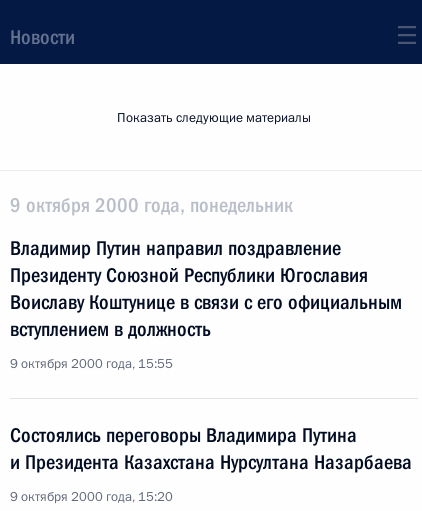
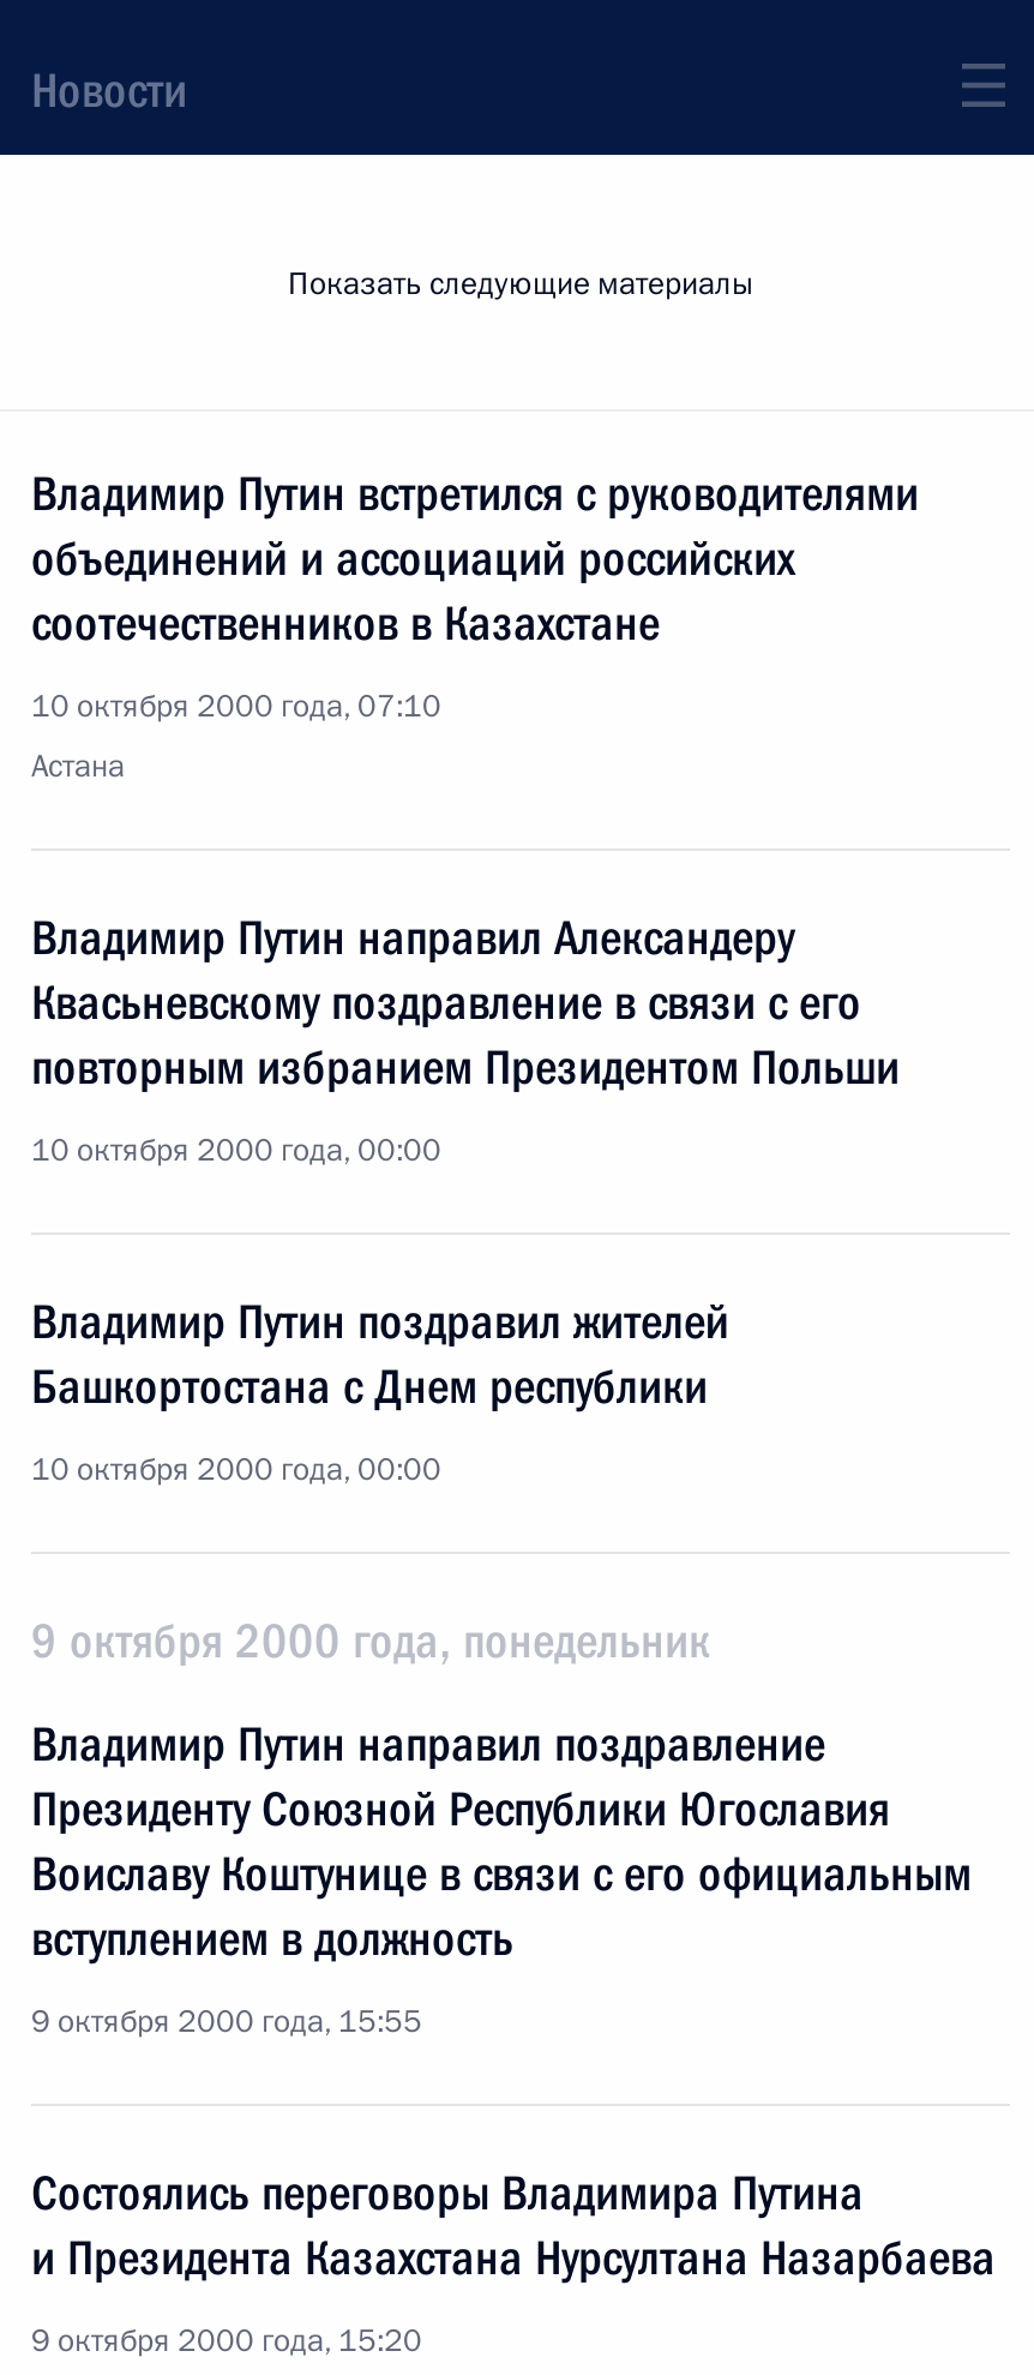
+ Владимир Путин встретился с руководителями
+ объединений и ассоциаций российских
+ соотечественников в Казахстане
+ 10 октября 2000 года, 07:10
+ Астана
+ Владимир Путин направил Александеру
+ Квасьневскому поздравление в связи с его
+ повторным избранием Президентом Польши
+ 10 октября 2000 года, 00:00
+ Владимир Путин поздравил жителей
+ Башкортостана с Днем республики
+ 10 октября 2000 года, 00:00
